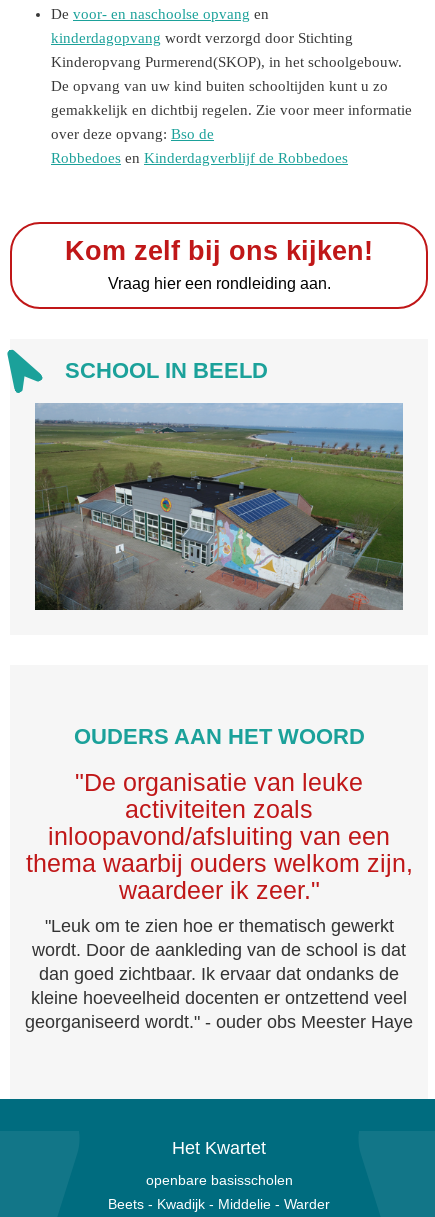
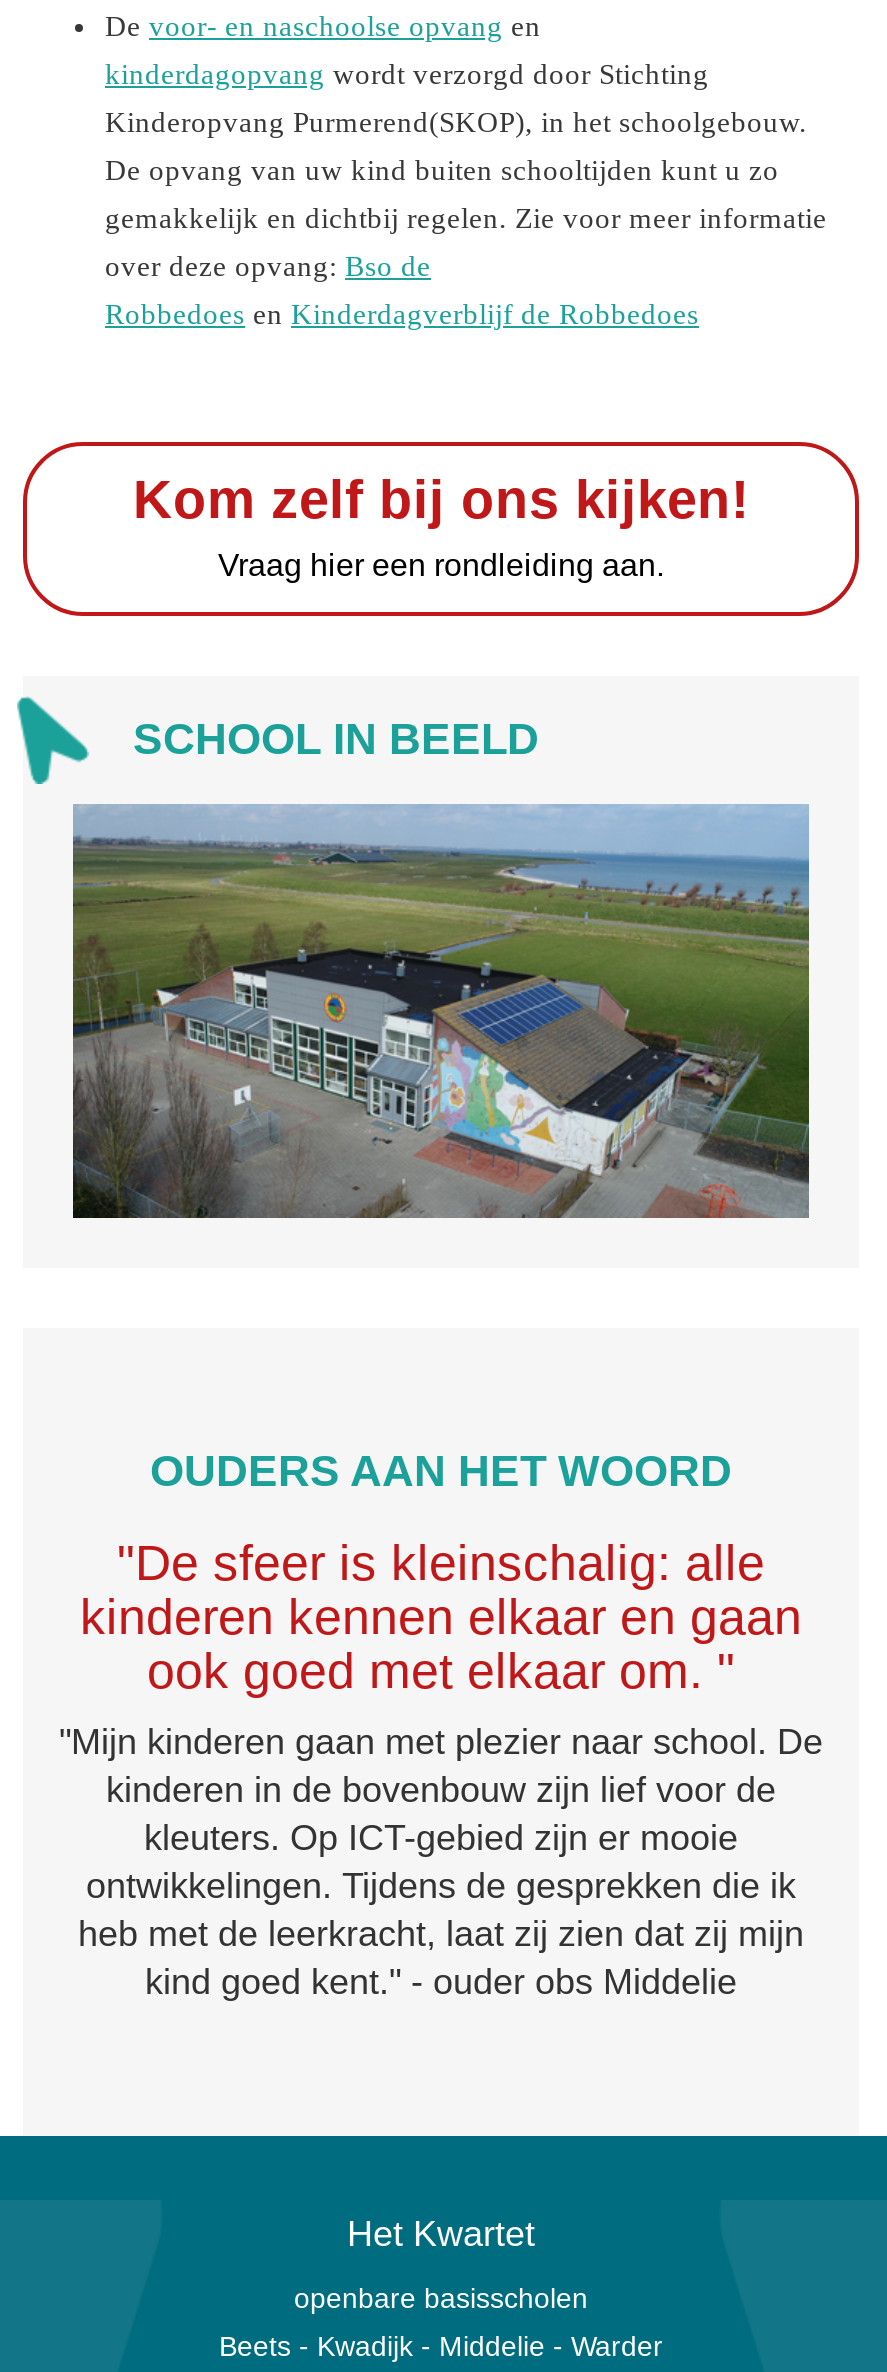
- "De organisatie van leuke
- activiteiten zoals
- inloopavond/afsluiting van een
- thema waarbij ouders welkom zijn,
- waardeer ik zeer."
- "Leuk om te zien hoe er thematisch gewerkt
- wordt. Door de aankleding van de school is dat
- dan goed zichtbaar. Ik ervaar dat ondanks de
- kleine hoeveelheid docenten er ontzettend veel
- georganiseerd wordt." - ouder obs Meester Haye
+ "De sfeer is kleinschalig: alle
+ kinderen kennen elkaar en gaan
+ ook goed met elkaar om. "
+ "Mijn kinderen gaan met plezier naar school. De
+ kinderen in de bovenbouw zijn lief voor de
+ kleuters. Op ICT-gebied zijn er mooie
+ ontwikkelingen. Tijdens de gesprekken die ik
+ heb met de leerkracht, laat zij zien dat zij mijn
+ kind goed kent." - ouder obs Middelie
